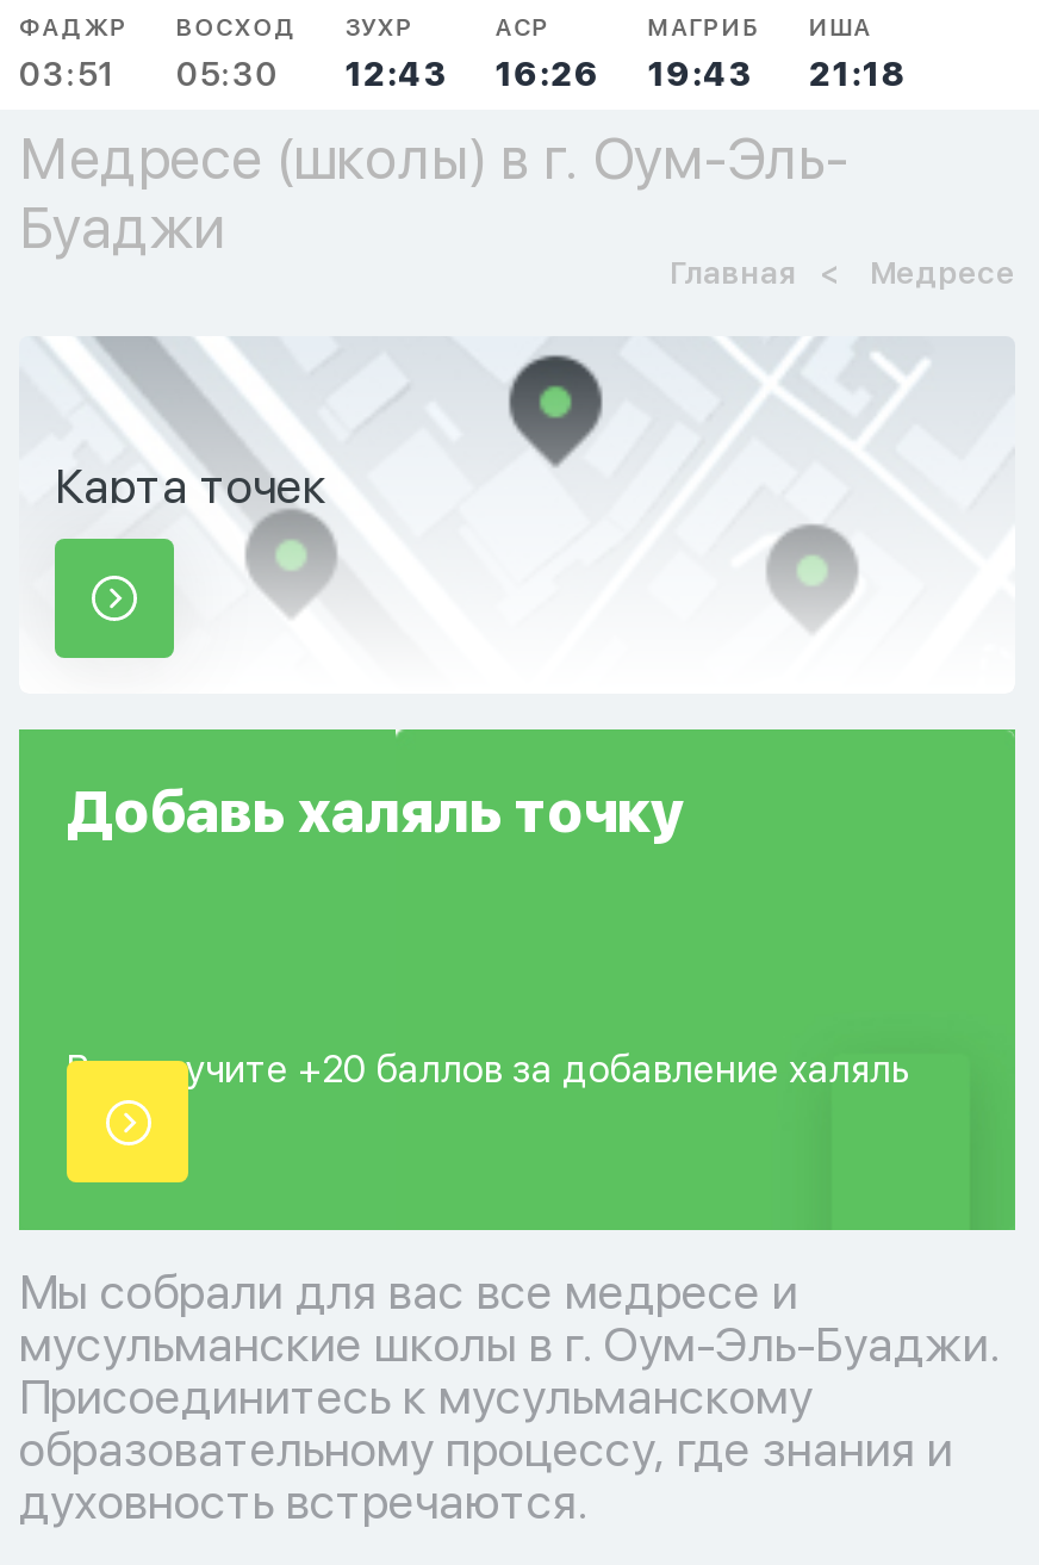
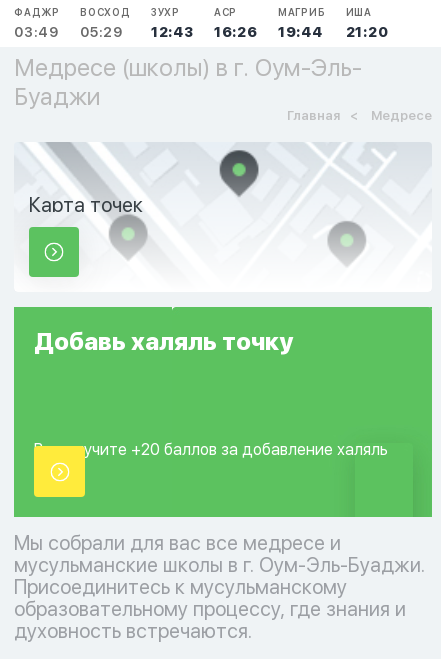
- 03:51
+ 03:49

- 05:30
+ 05:29

- 19:43
+ 19:44

- 21:18
+ 21:20
